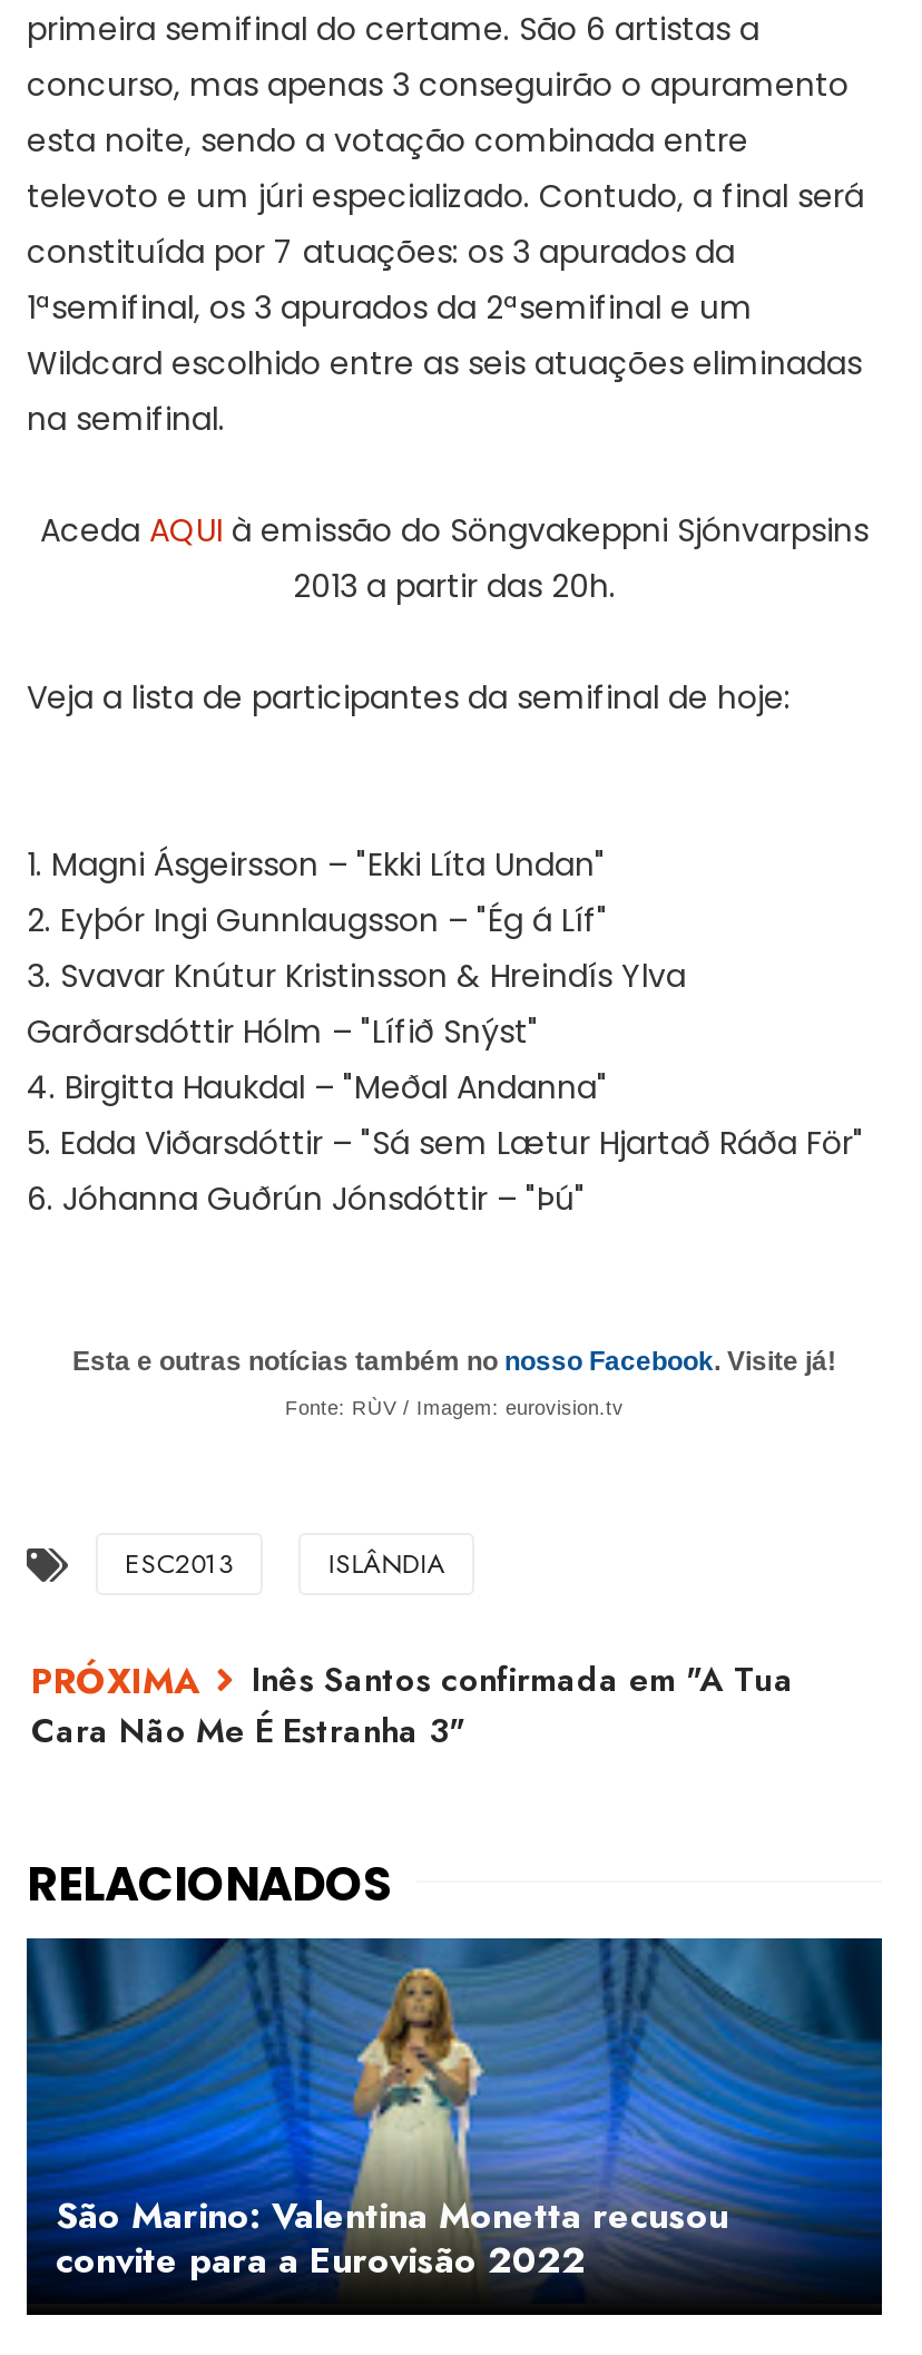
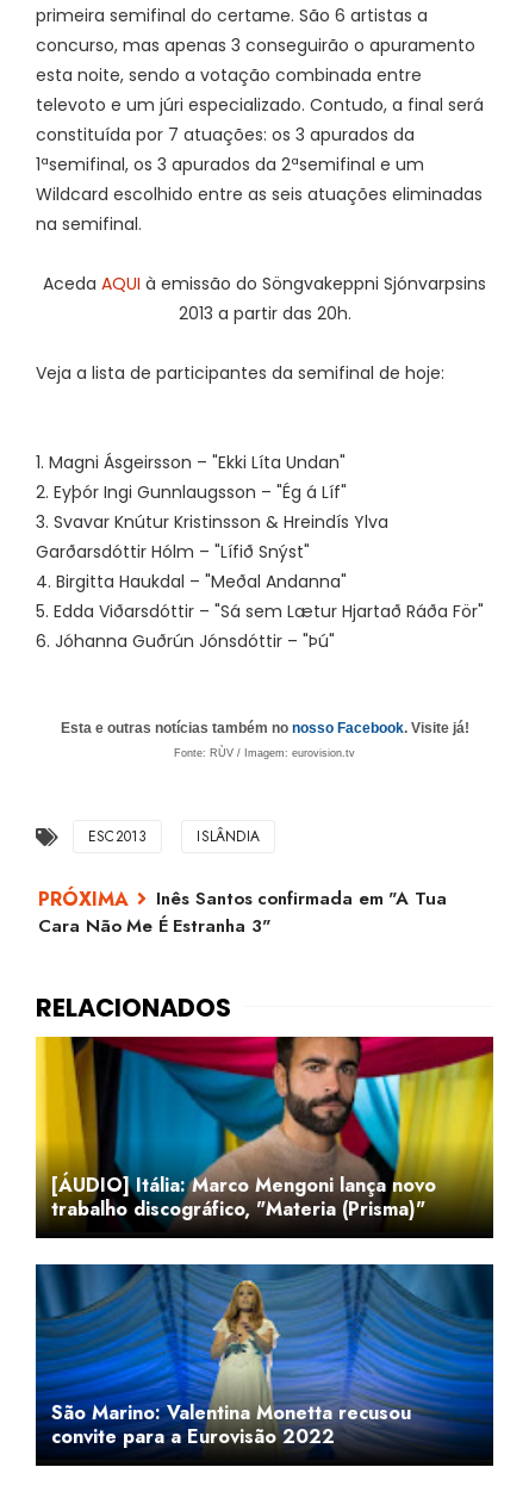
+ [image]
+ [ÁUDIO] Itália: Marco Mengoni lança novo
+ trabalho discográfico, "Materia (Prisma)"
